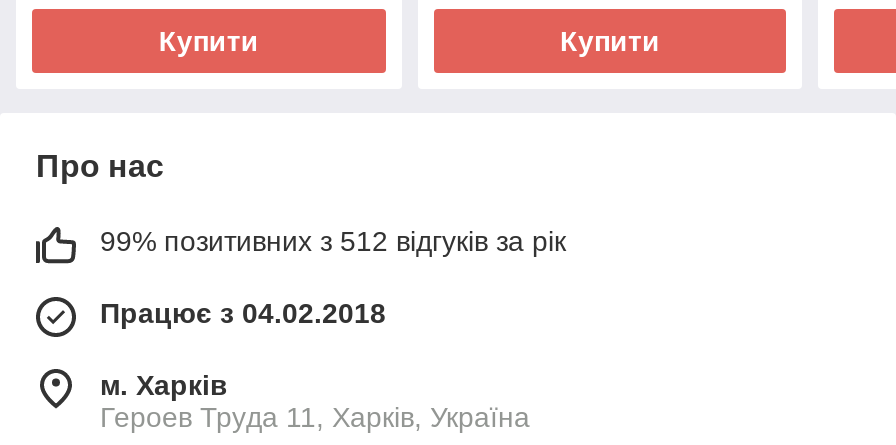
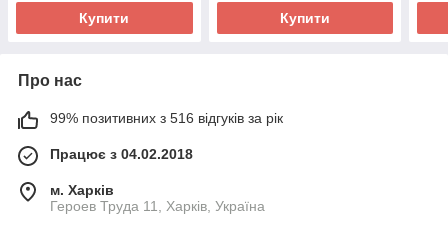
- 99% позитивних з 512 відгуків за рік
+ 99% позитивних з 516 відгуків за рік
